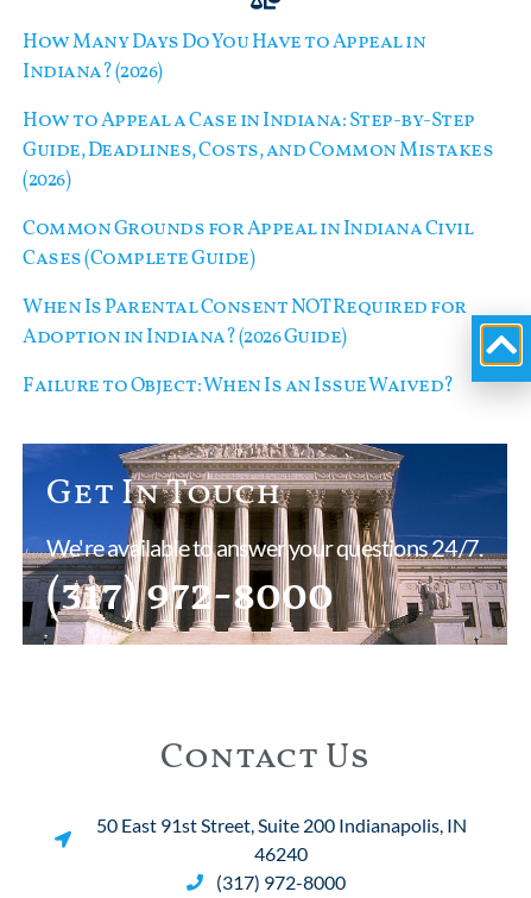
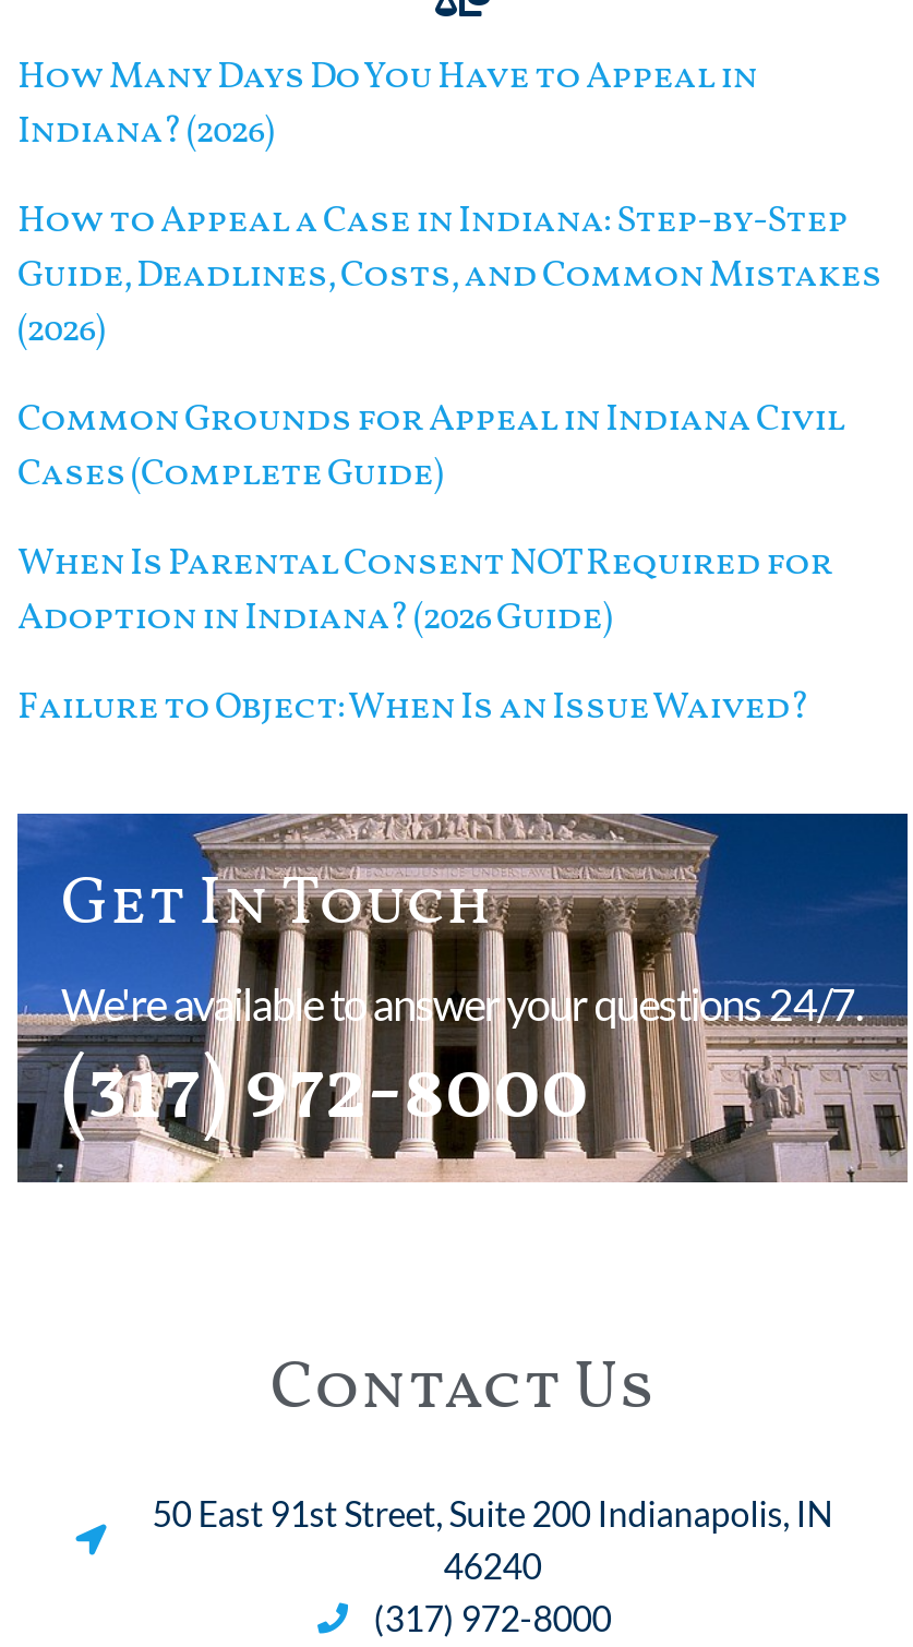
- [image]
